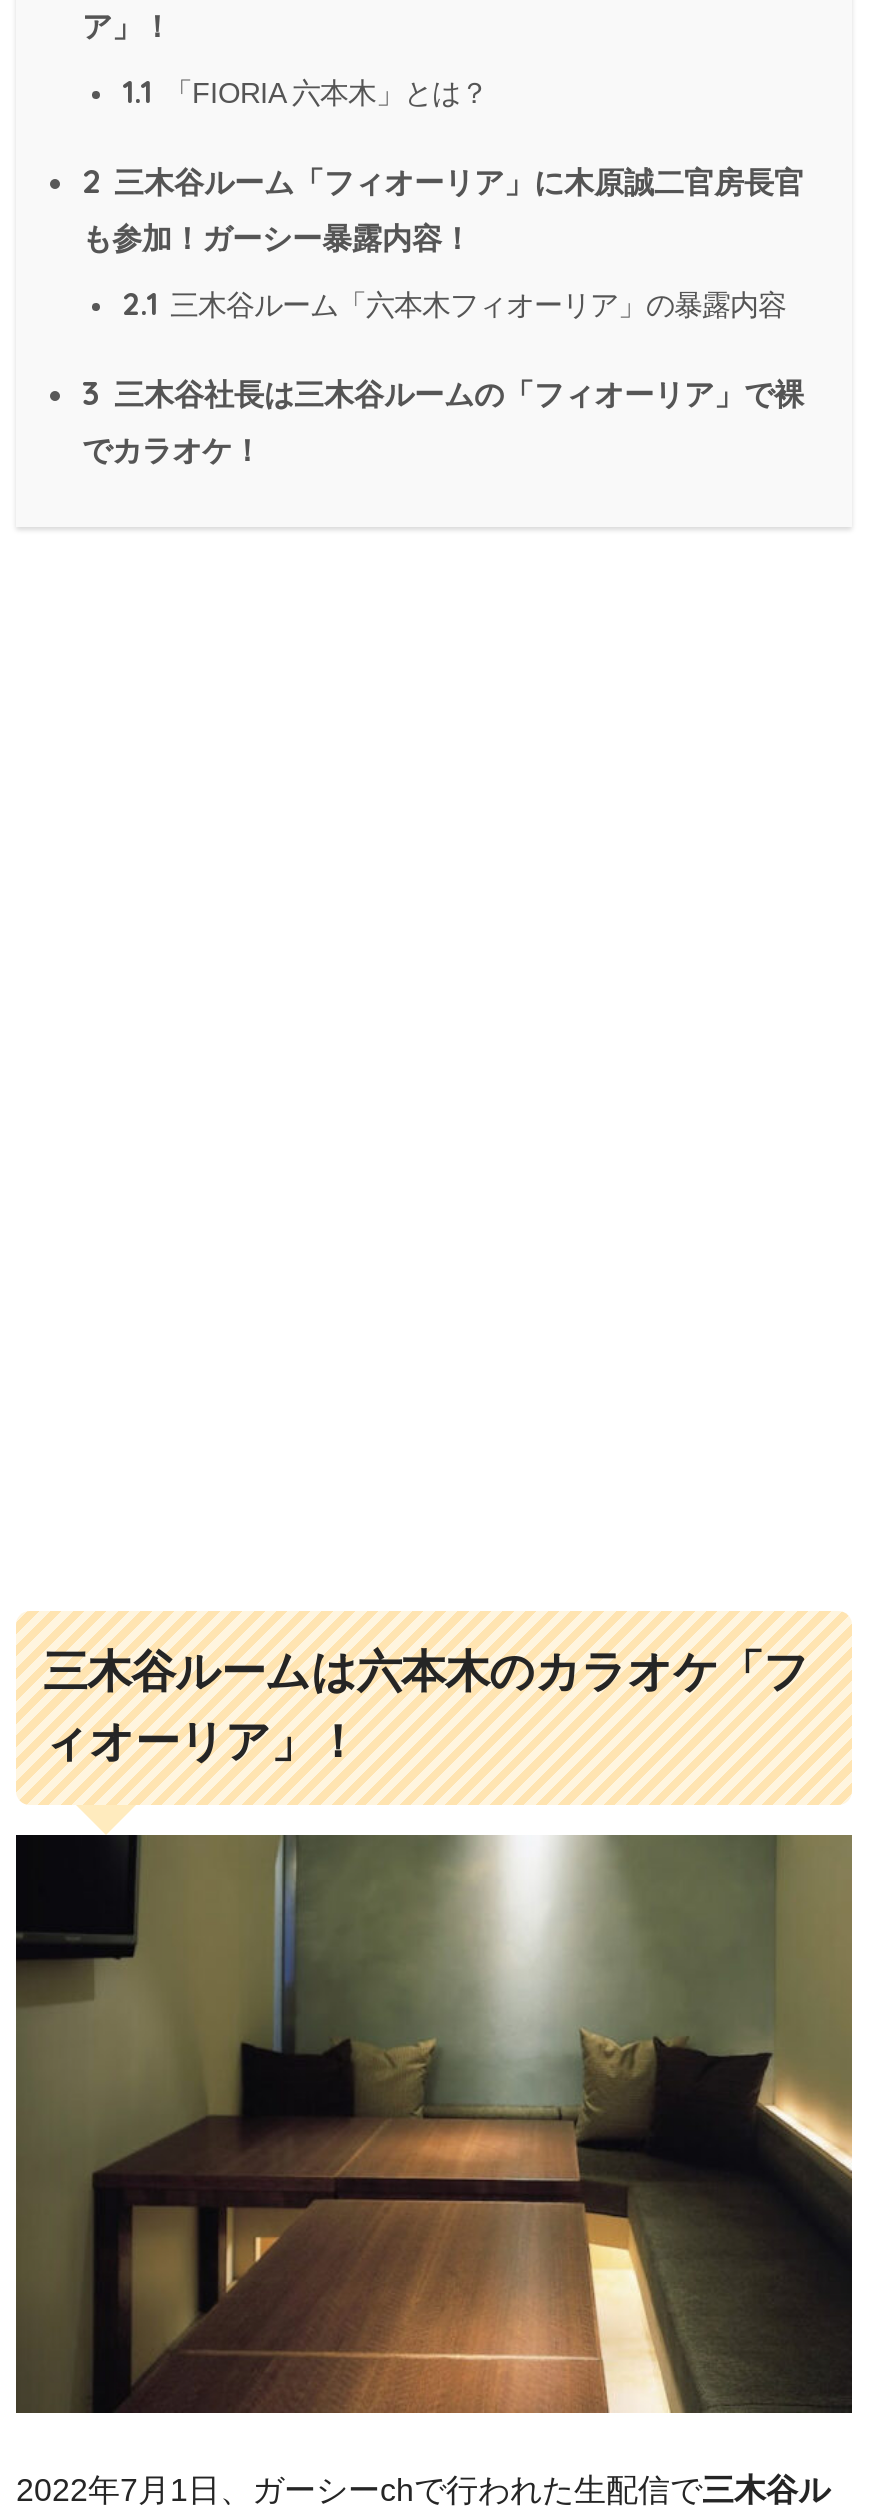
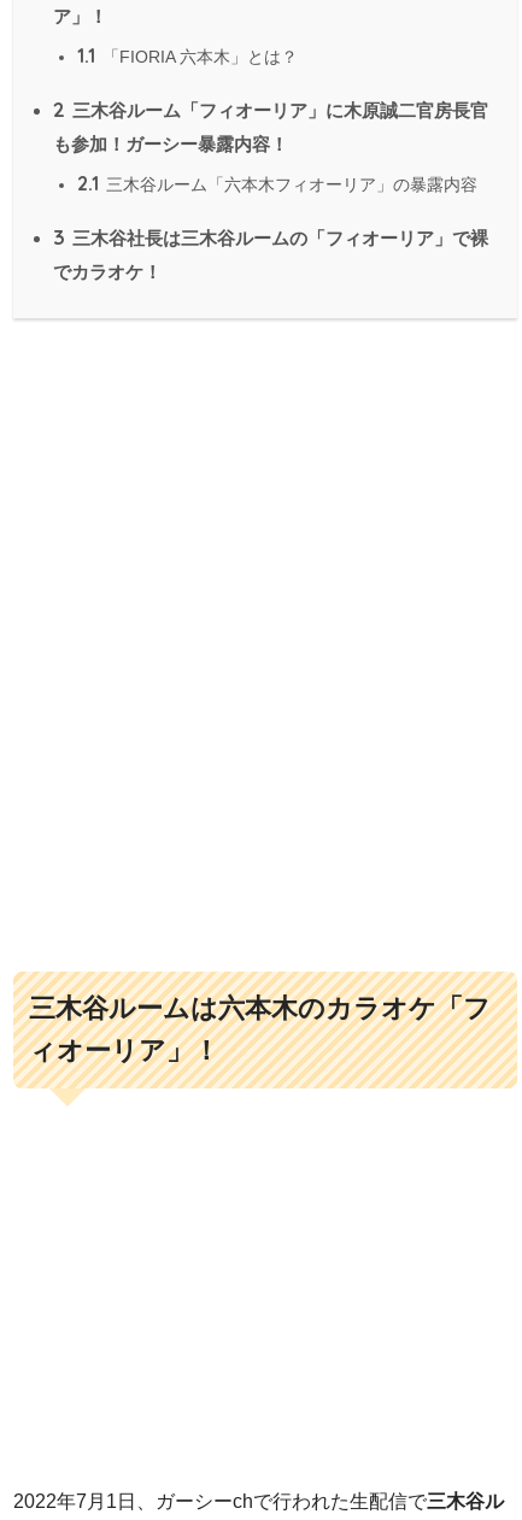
- [image]
